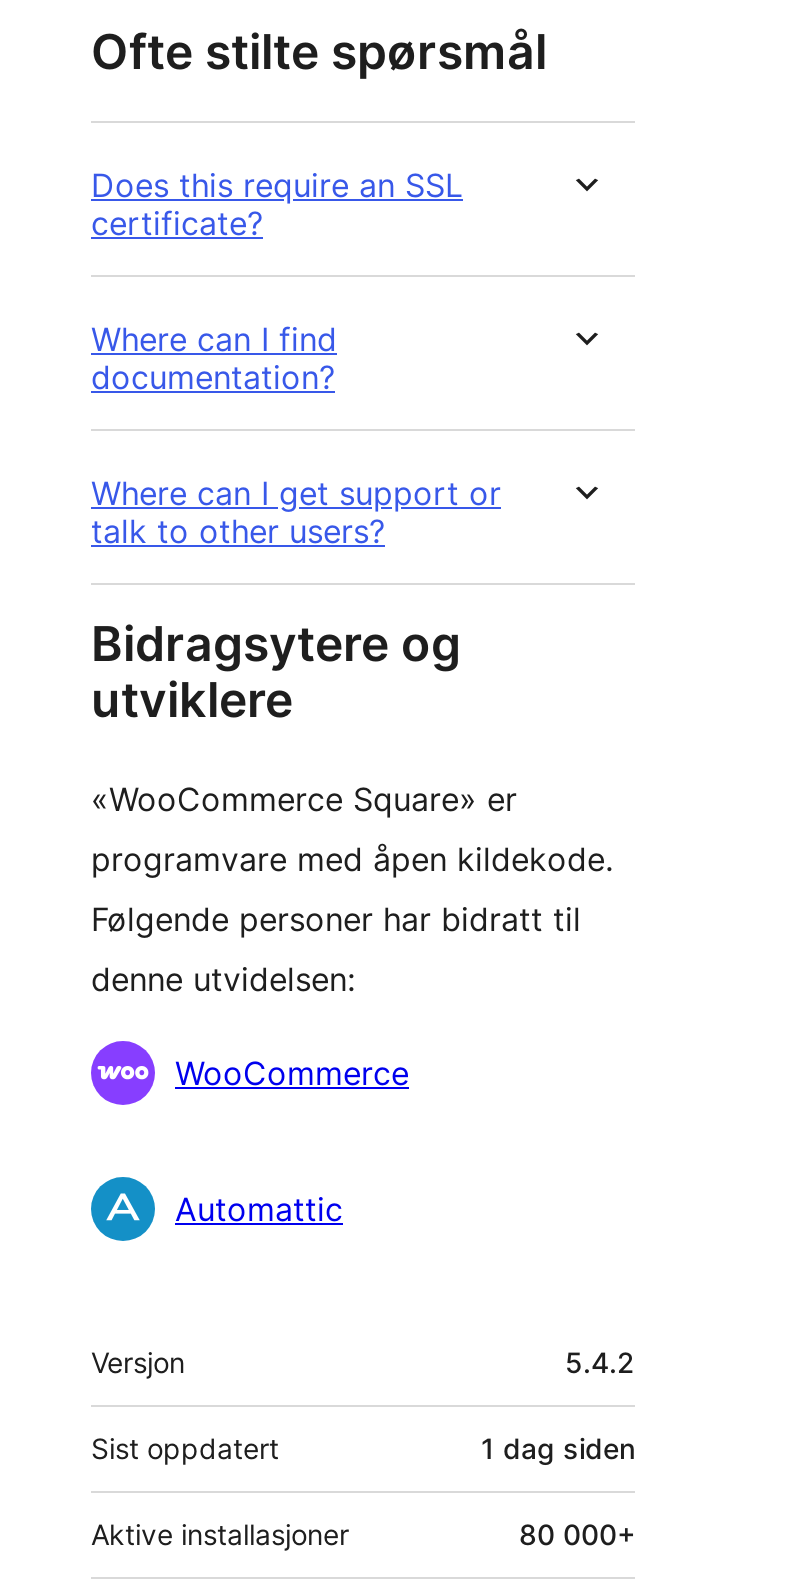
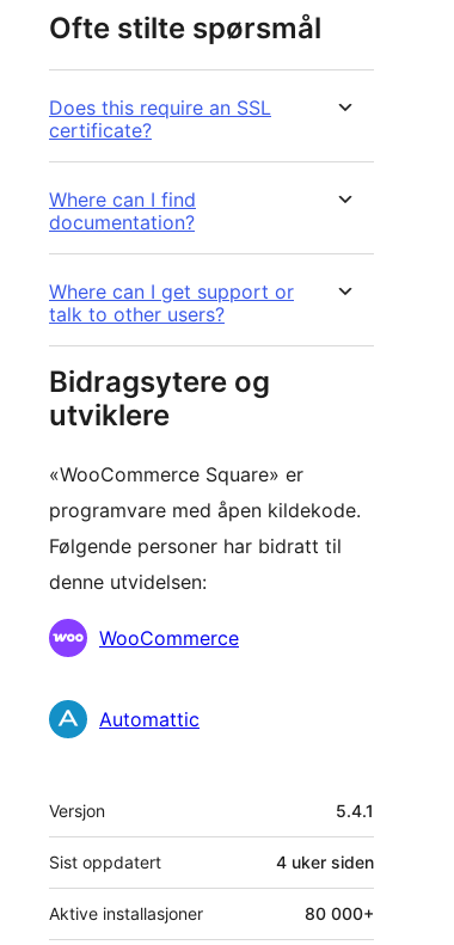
- 5.4.2
+ 5.4.1

- 1 dag siden
+ 4 uker siden
